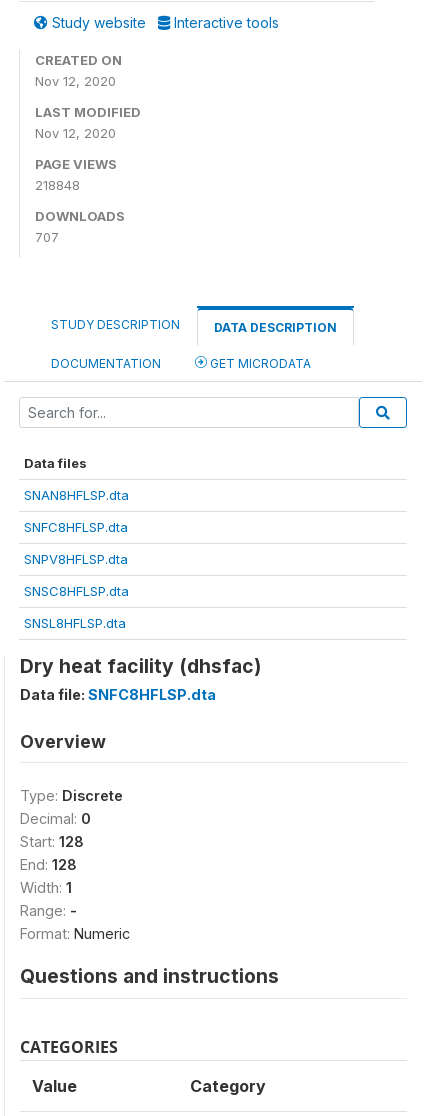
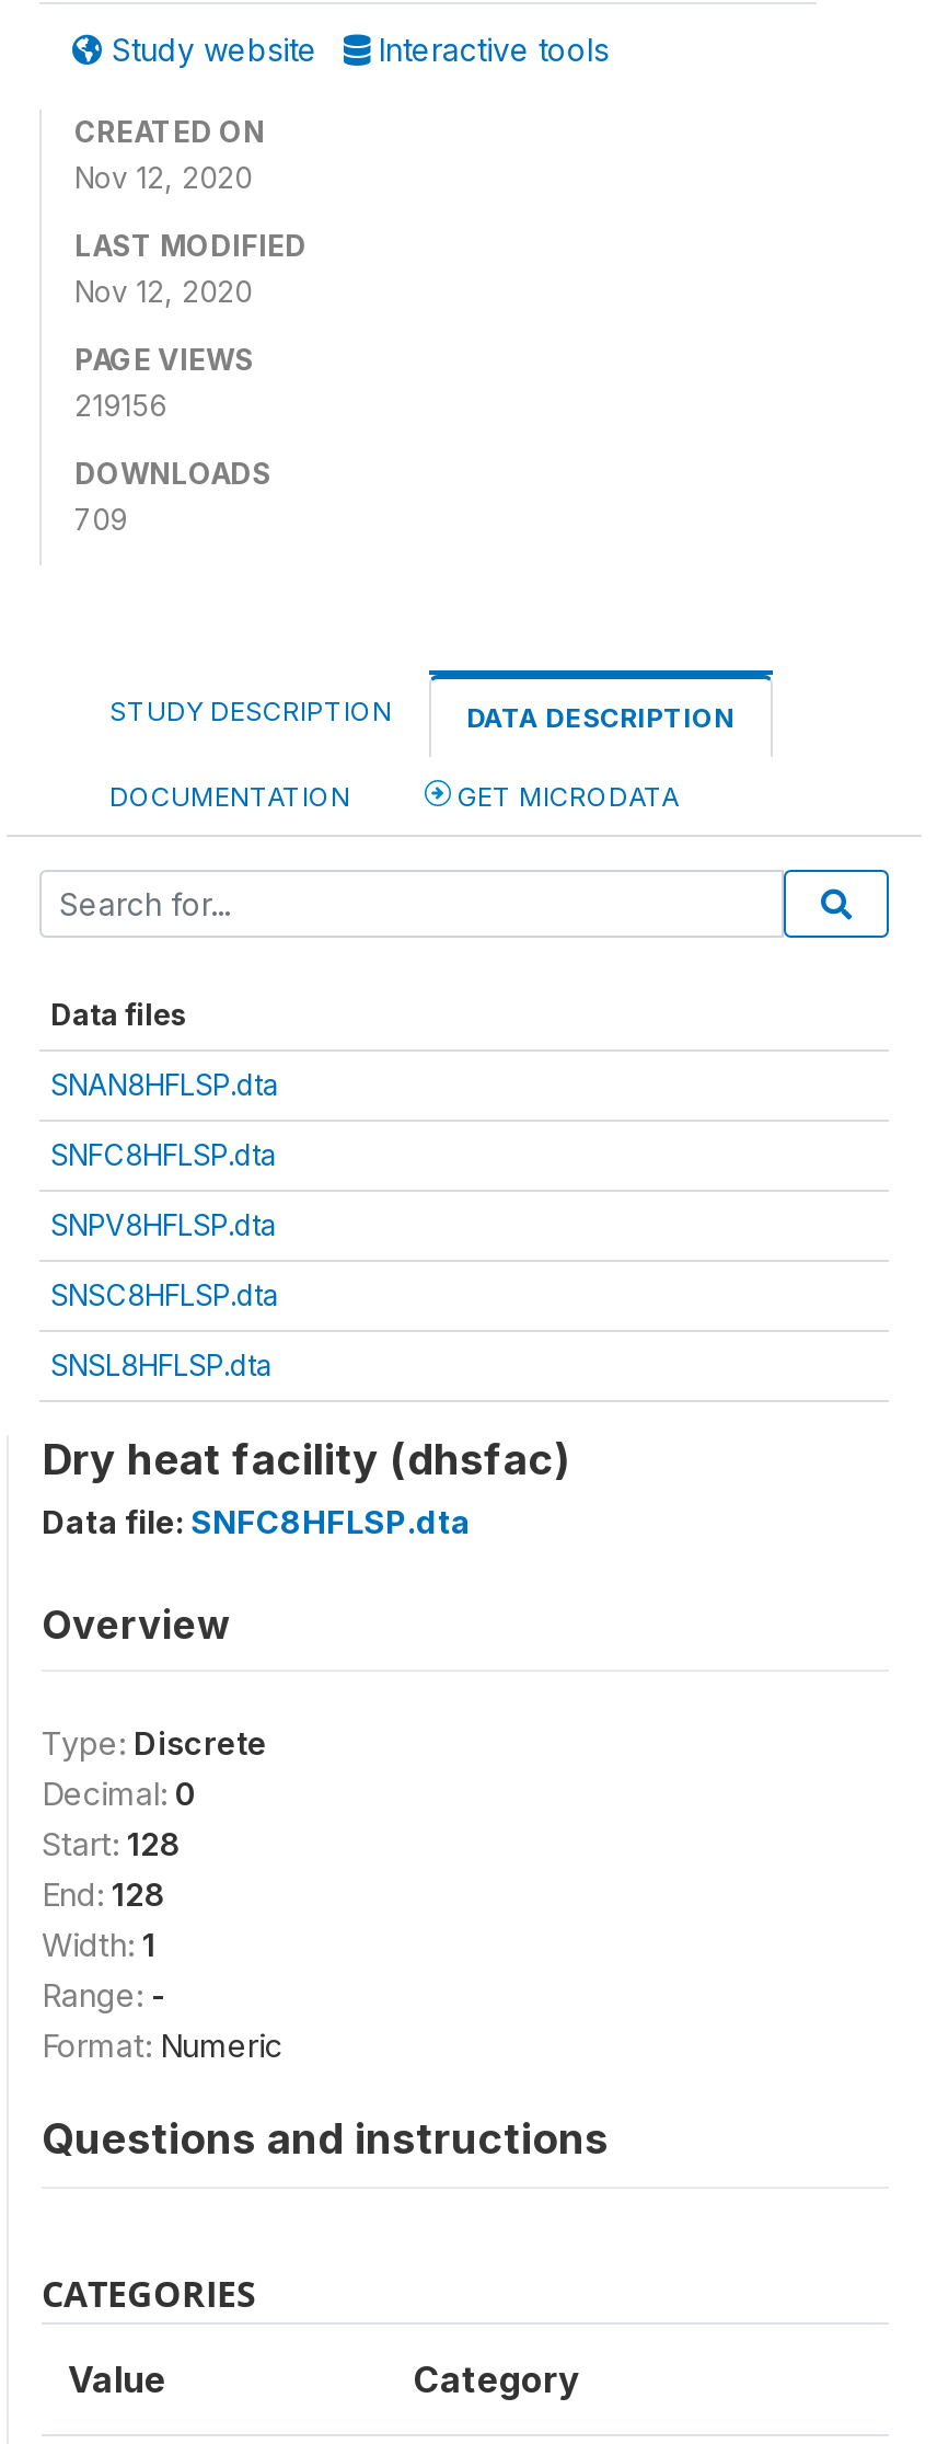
- 218848
+ 219156

- 707
+ 709
